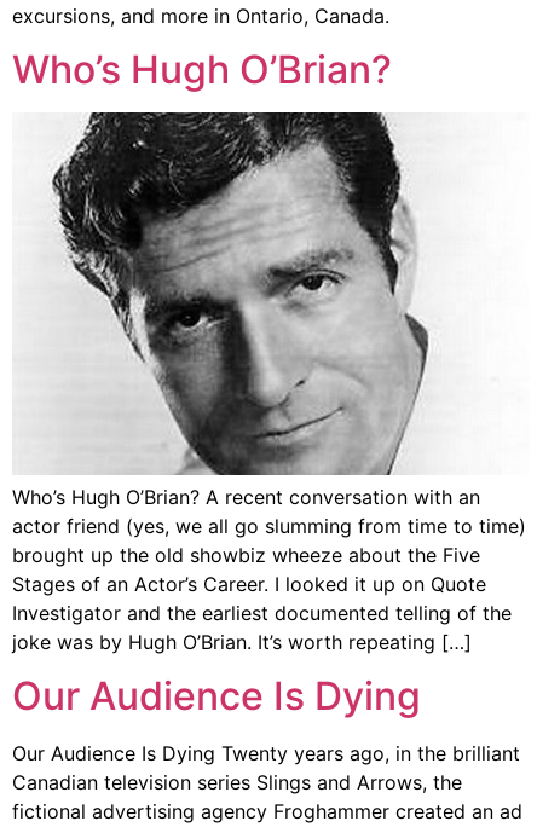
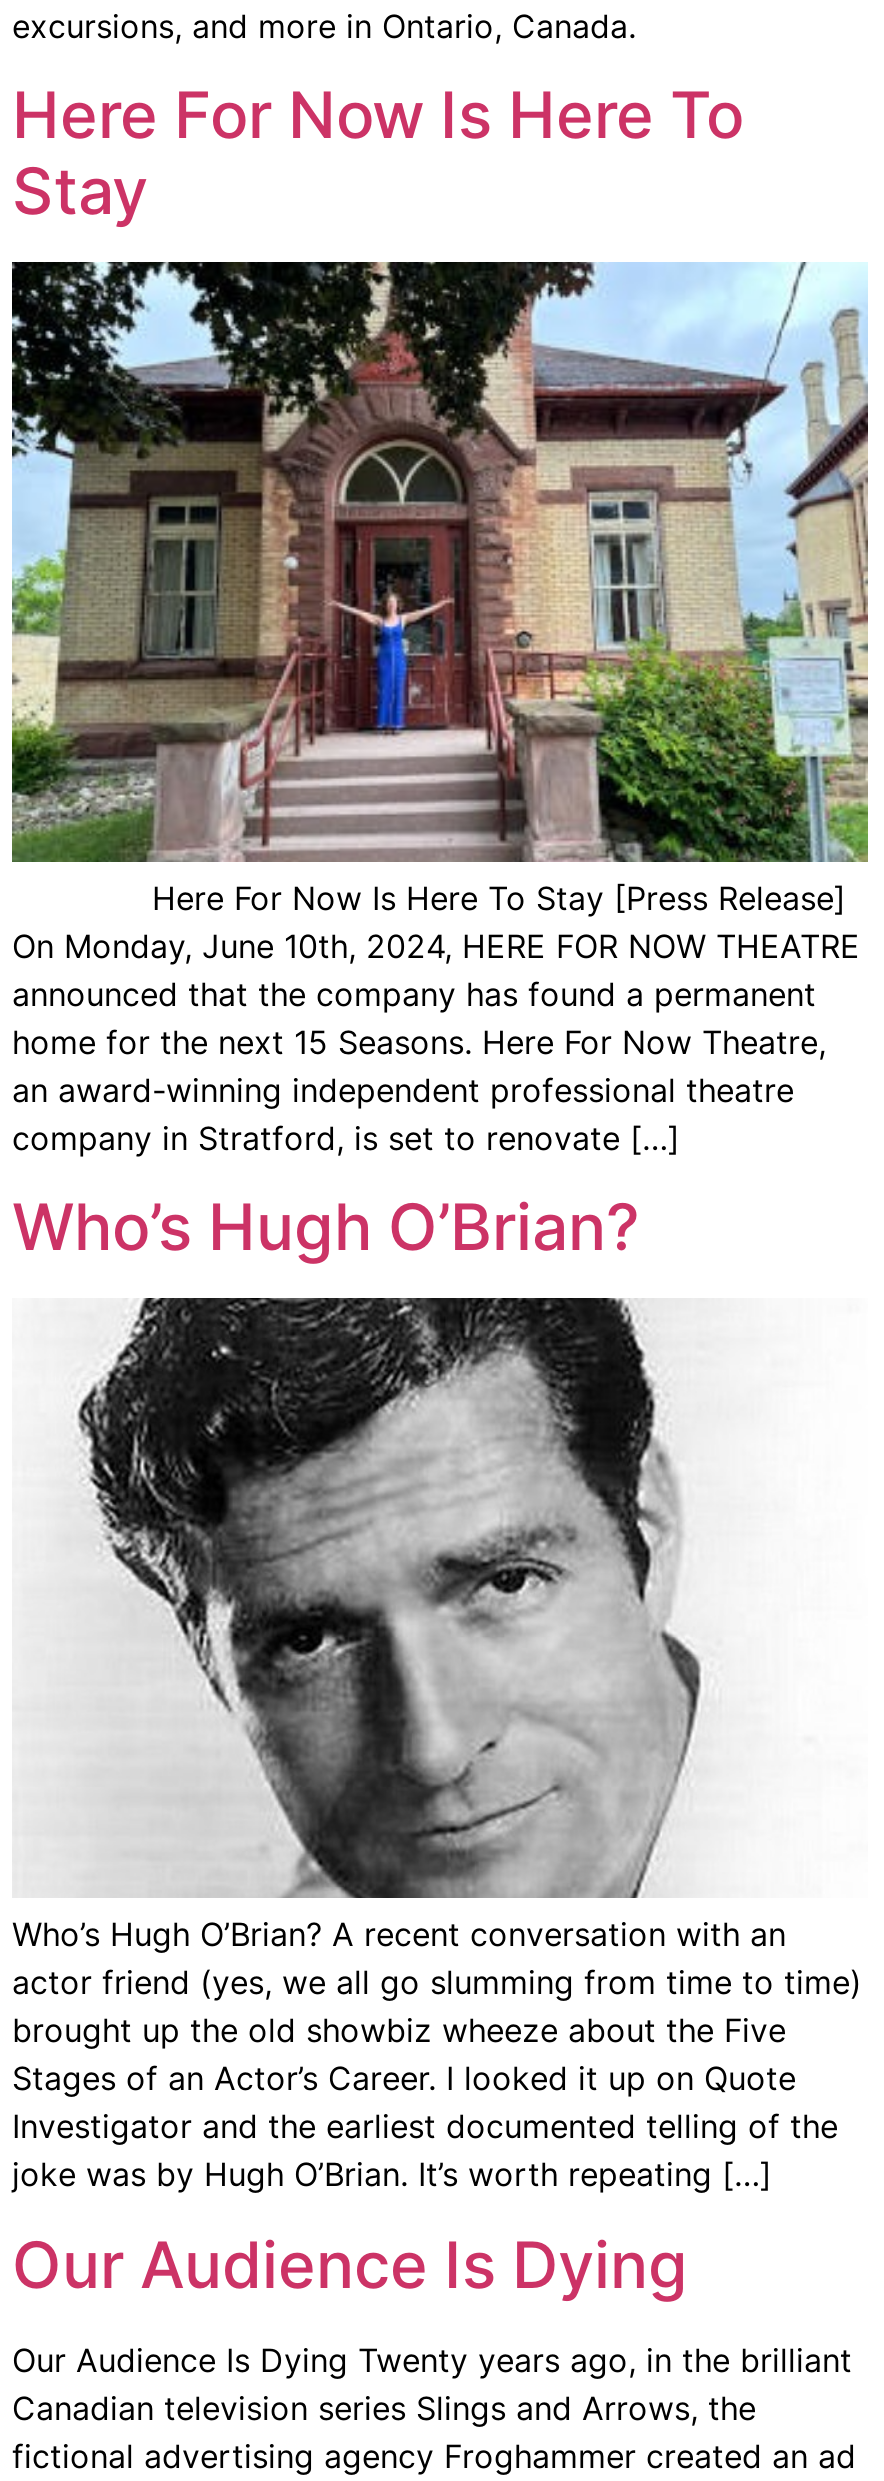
+ [image]
+ Here For Now Is Here To Stay [Press Release]
+ On Monday, June 10th, 2024, HERE FOR NOW THEATRE
+ announced that the company has found a permanent
+ home for the next 15 Seasons. Here For Now Theatre,
+ an award-winning independent professional theatre
+ company in Stratford, is set to renovate […]

+ Here For Now Is Here To
+ Stay
